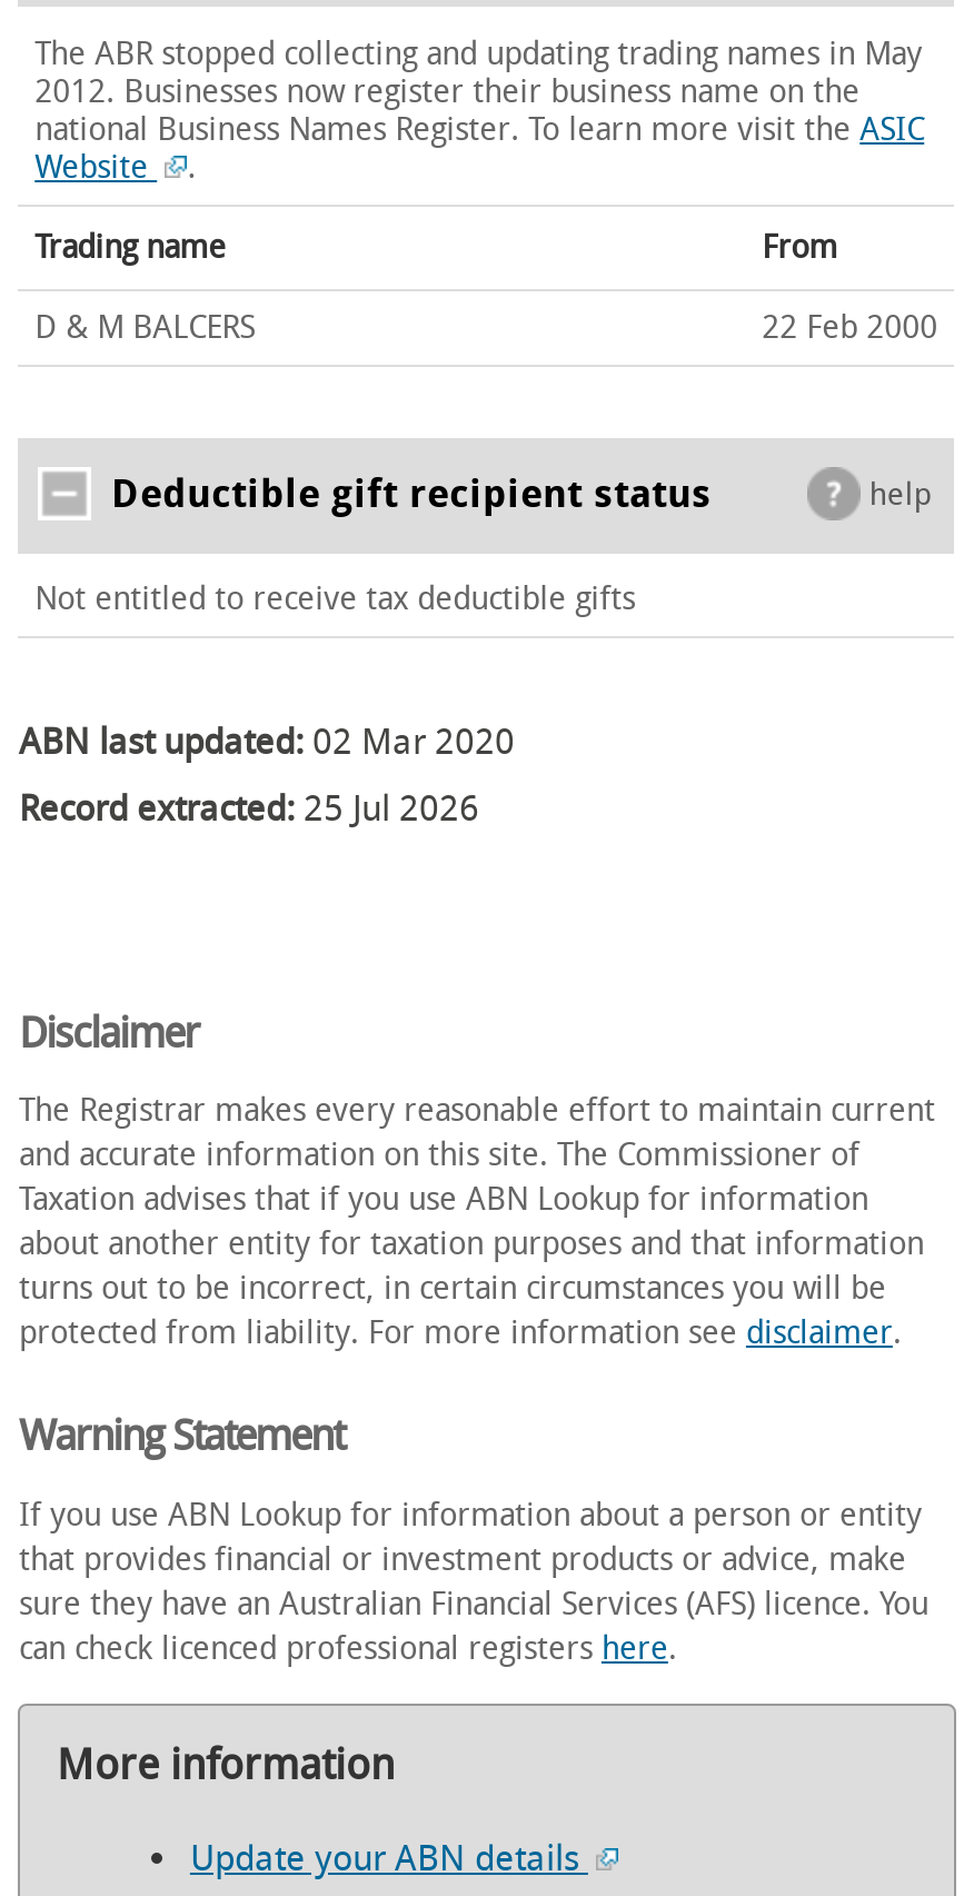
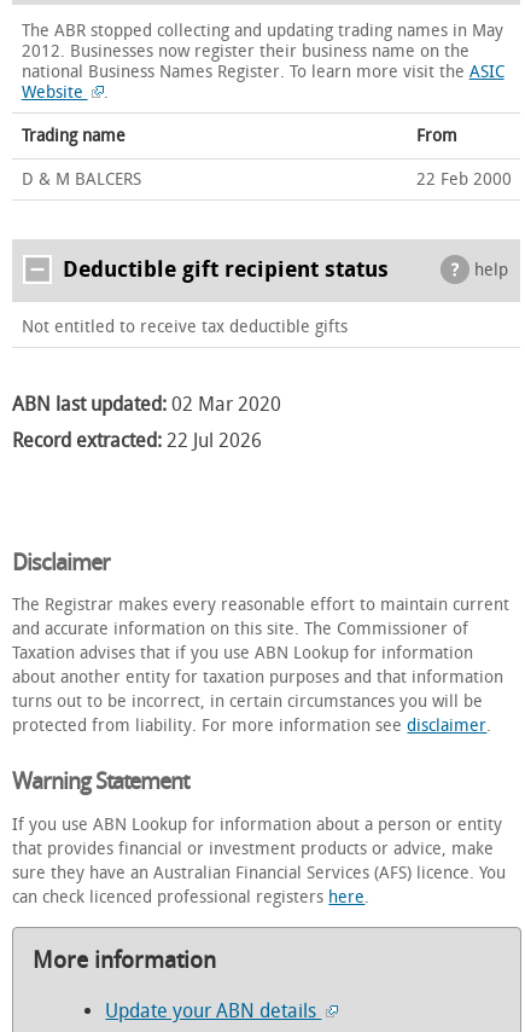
- Record extracted: 25 Jul 2026
+ Record extracted: 22 Jul 2026
